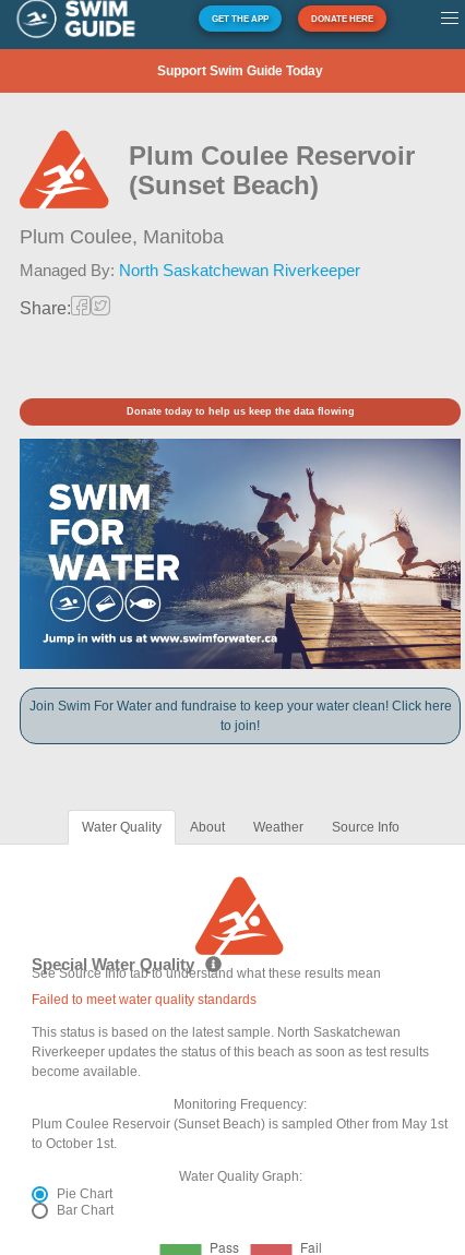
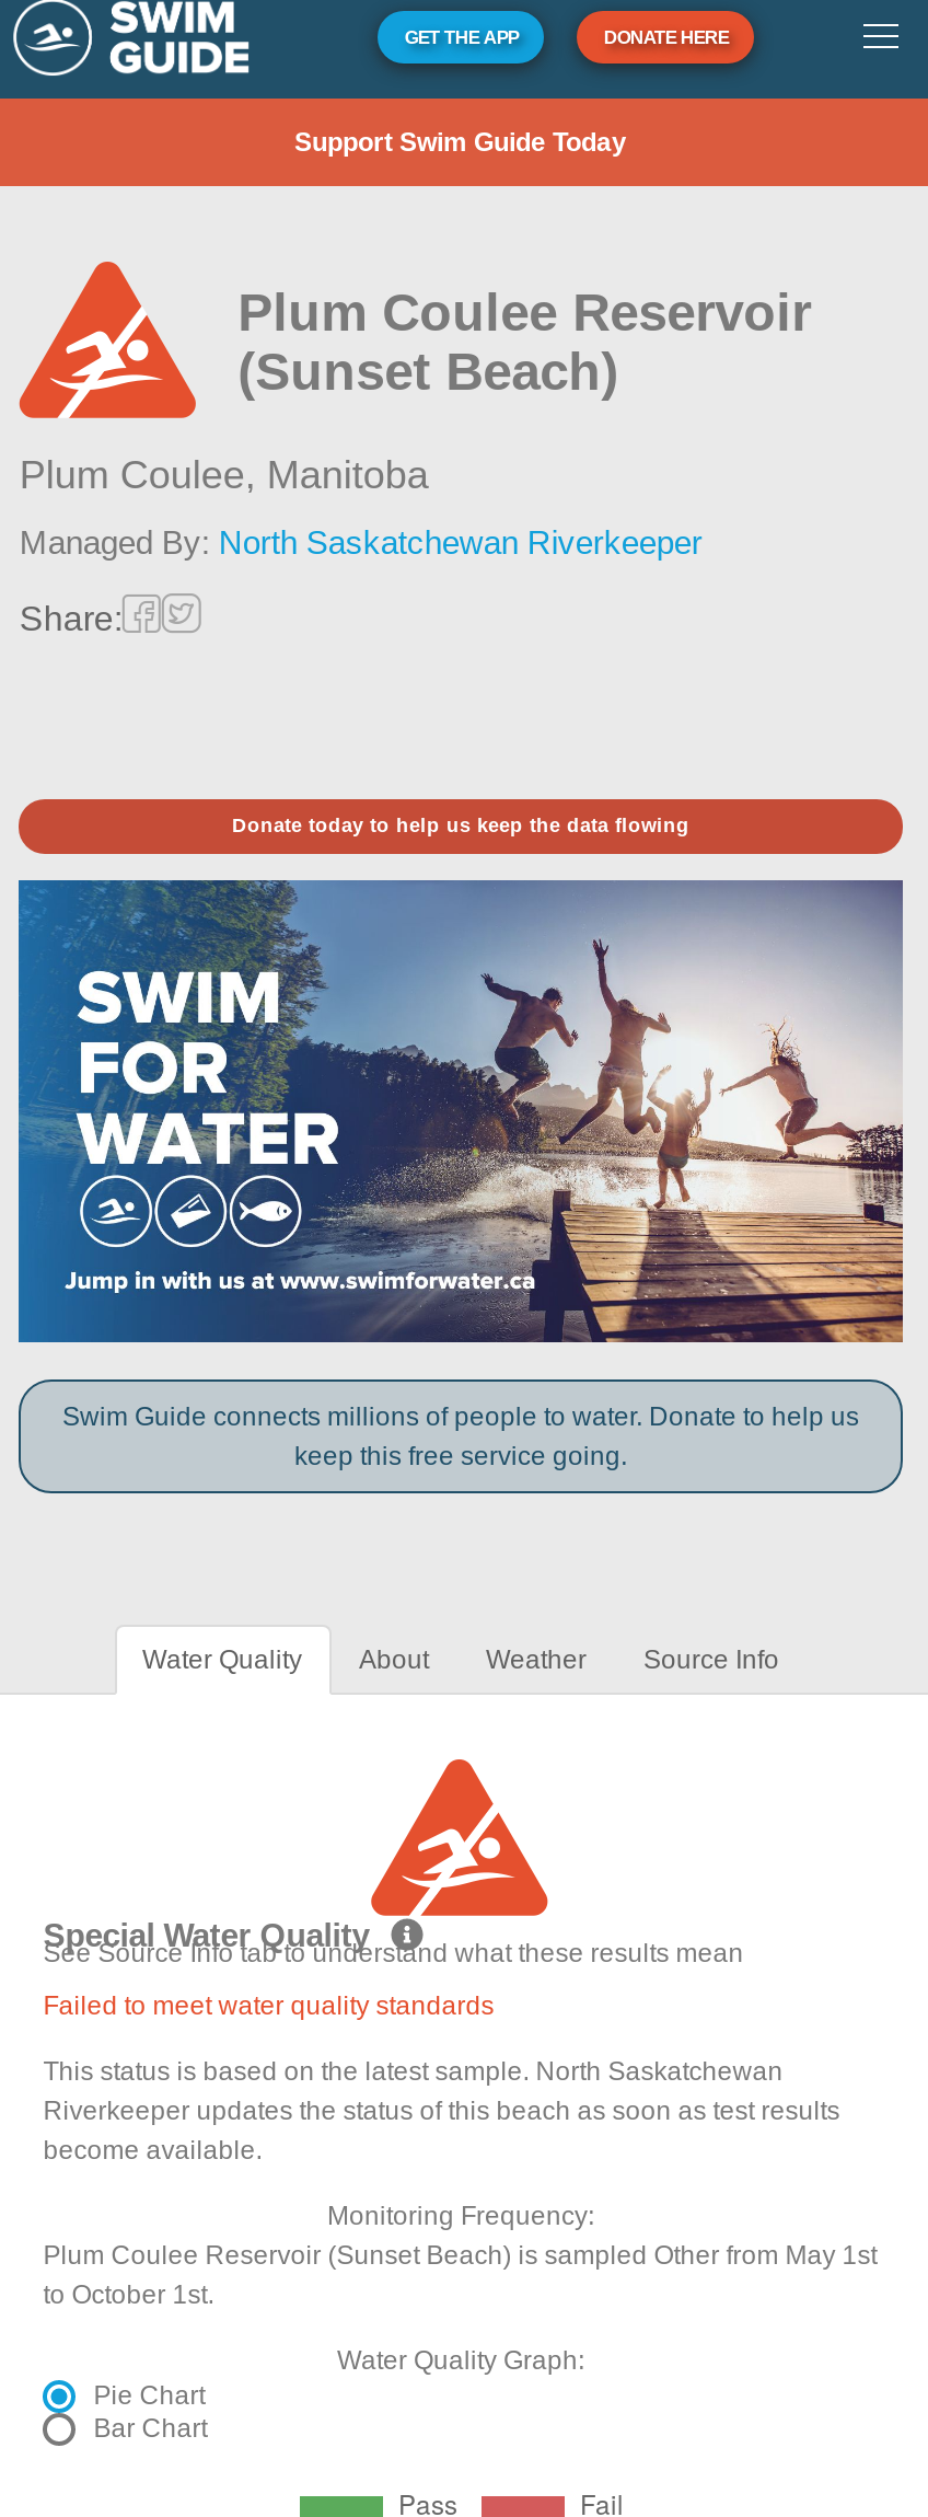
- Join Swim For Water and fundraise to keep your water clean! Click here
- to join!
+ Swim Guide connects millions of people to water. Donate to help us
+ keep this free service going.
